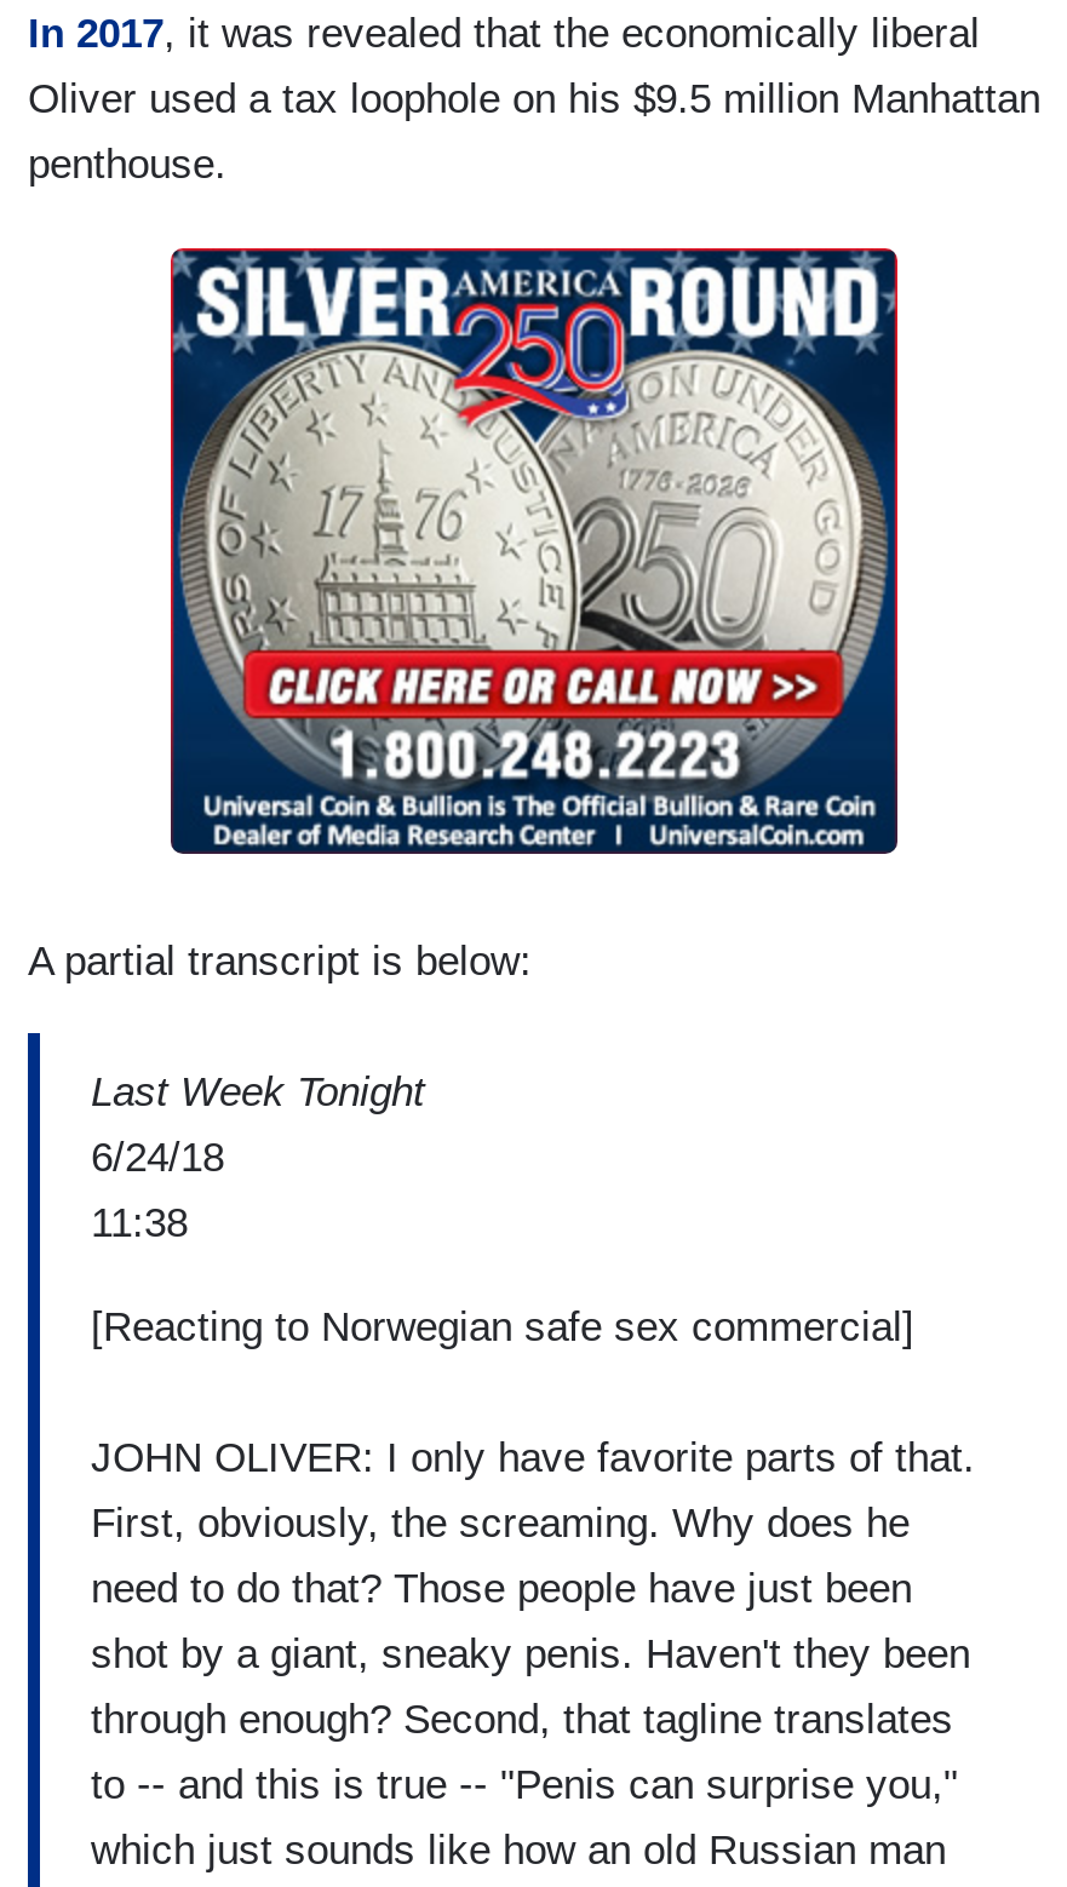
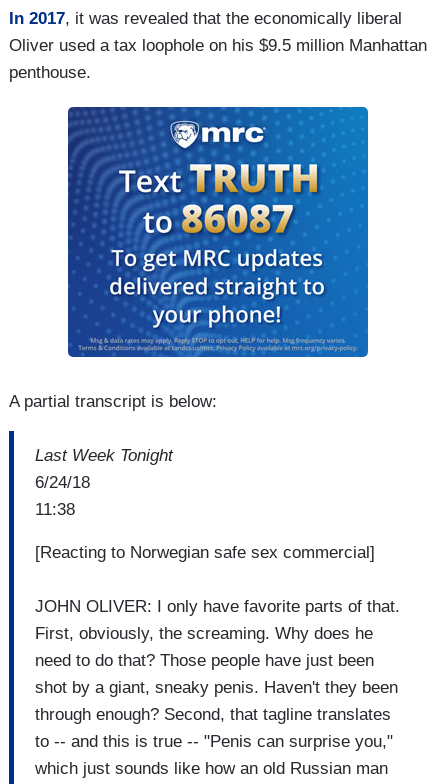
- [image]
+ [image]
